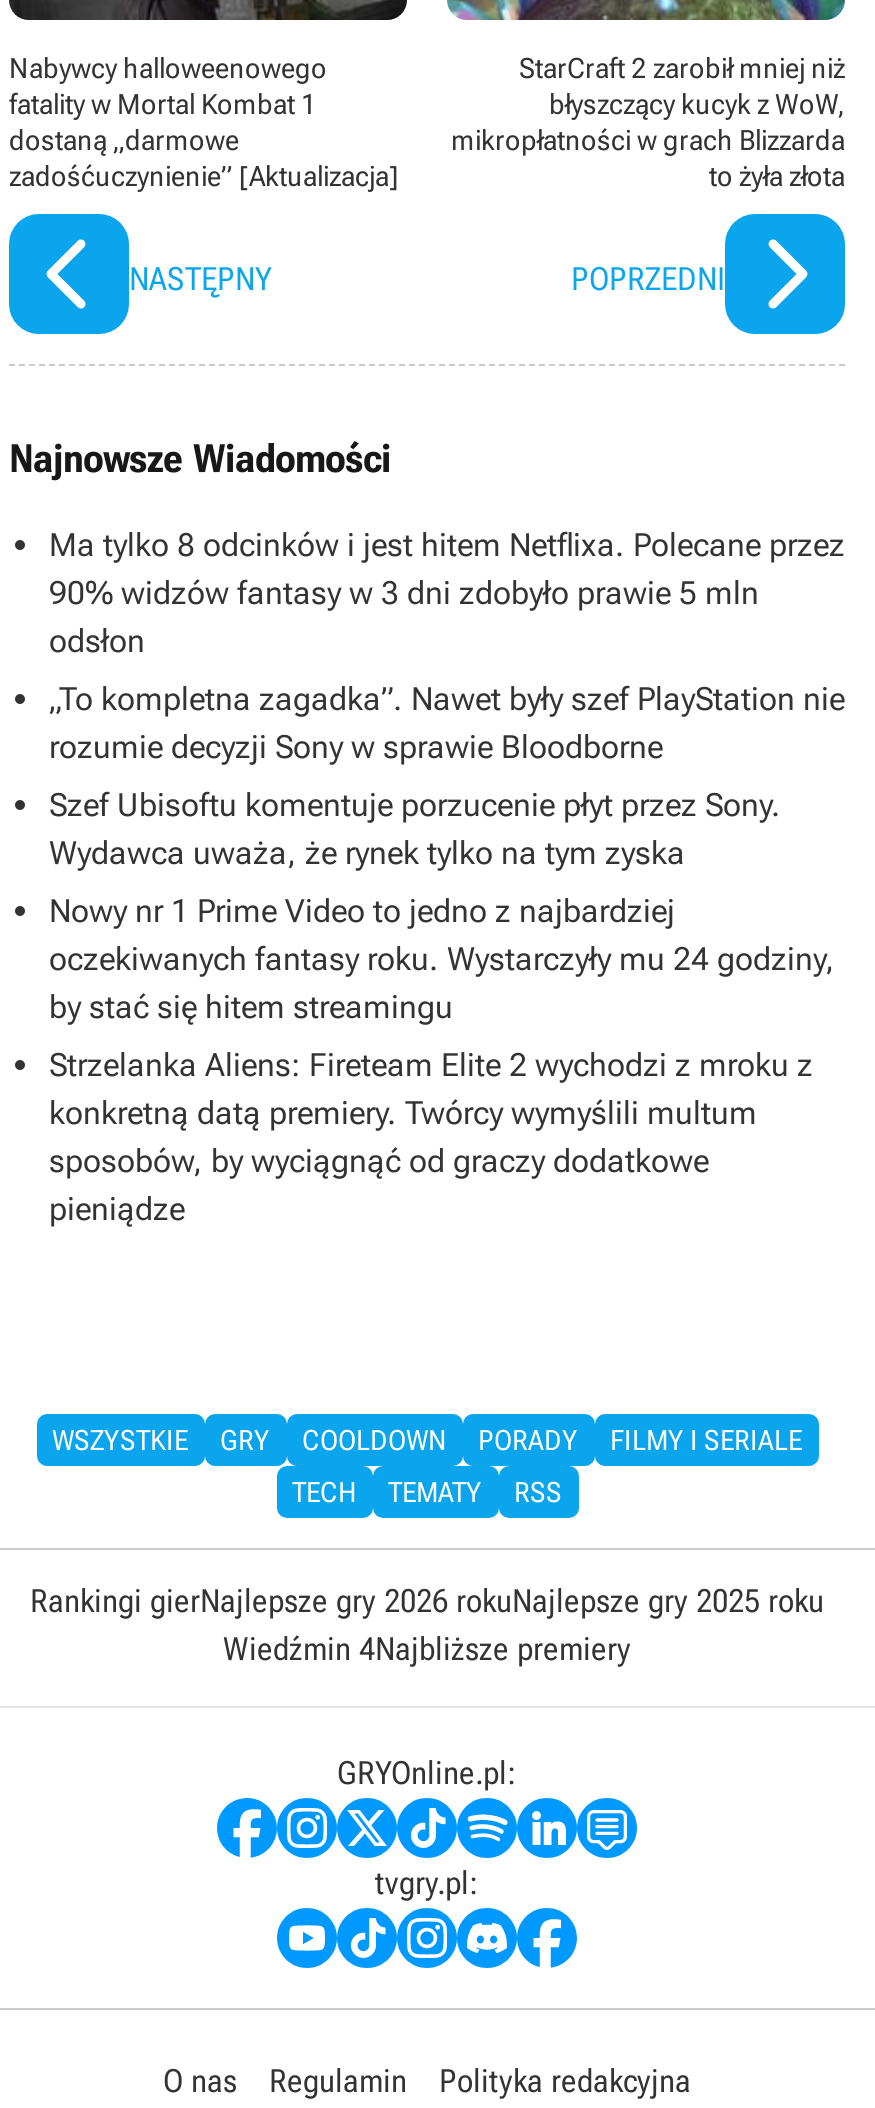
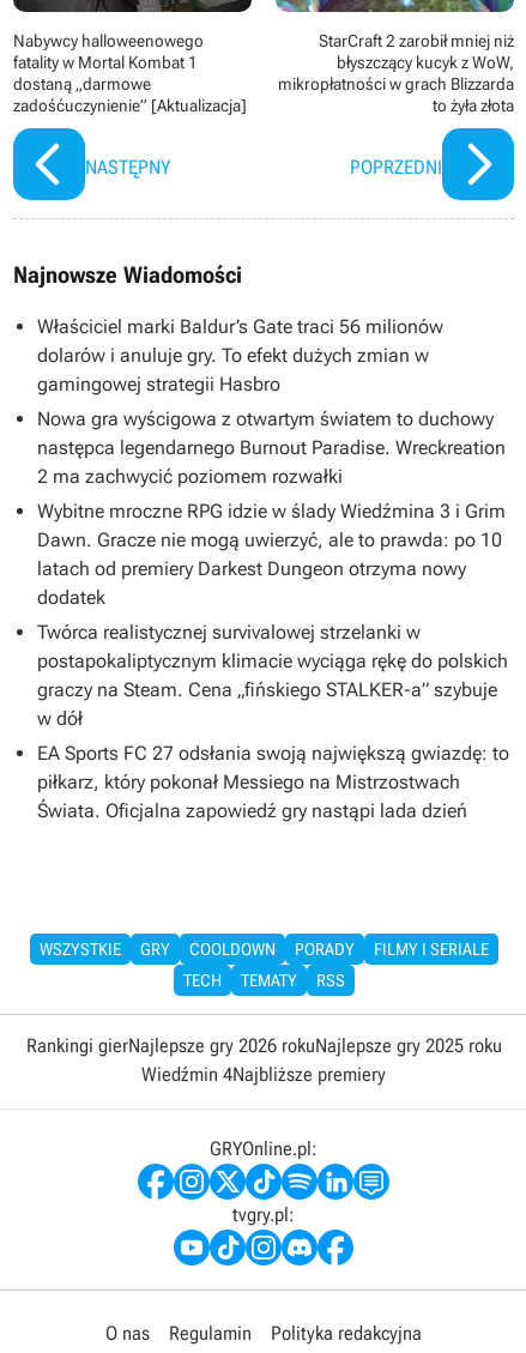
- Ma tylko 8 odcinków i jest hitem Netflixa. Polecane przez
- 90% widzów fantasy w 3 dni zdobyło prawie 5 mln
- odsłon
+ Właściciel marki Baldur’s Gate traci 56 milionów
+ dolarów i anuluje gry. To efekt dużych zmian w
+ gamingowej strategii Hasbro

- „To kompletna zagadka”. Nawet były szef PlayStation nie
- rozumie decyzji Sony w sprawie Bloodborne
+ Nowa gra wyścigowa z otwartym światem to duchowy
+ następca legendarnego Burnout Paradise. Wreckreation
+ 2 ma zachwycić poziomem rozwałki

- Szef Ubisoftu komentuje porzucenie płyt przez Sony.
- Wydawca uważa, że rynek tylko na tym zyska
+ Wybitne mroczne RPG idzie w ślady Wiedźmina 3 i Grim
+ Dawn. Gracze nie mogą uwierzyć, ale to prawda: po 10
+ latach od premiery Darkest Dungeon otrzyma nowy
+ dodatek

- Nowy nr 1 Prime Video to jedno z najbardziej
- oczekiwanych fantasy roku. Wystarczyły mu 24 godziny,
- by stać się hitem streamingu
+ Twórca realistycznej survivalowej strzelanki w
+ postapokaliptycznym klimacie wyciąga rękę do polskich
+ graczy na Steam. Cena „fińskiego STALKER-a” szybuje
+ w dół

- Strzelanka Aliens: Fireteam Elite 2 wychodzi z mroku z
- konkretną datą premiery. Twórcy wymyślili multum
- sposobów, by wyciągnąć od graczy dodatkowe
- pieniądze
+ EA Sports FC 27 odsłania swoją największą gwiazdę: to
+ piłkarz, który pokonał Messiego na Mistrzostwach
+ Świata. Oficjalna zapowiedź gry nastąpi lada dzień
